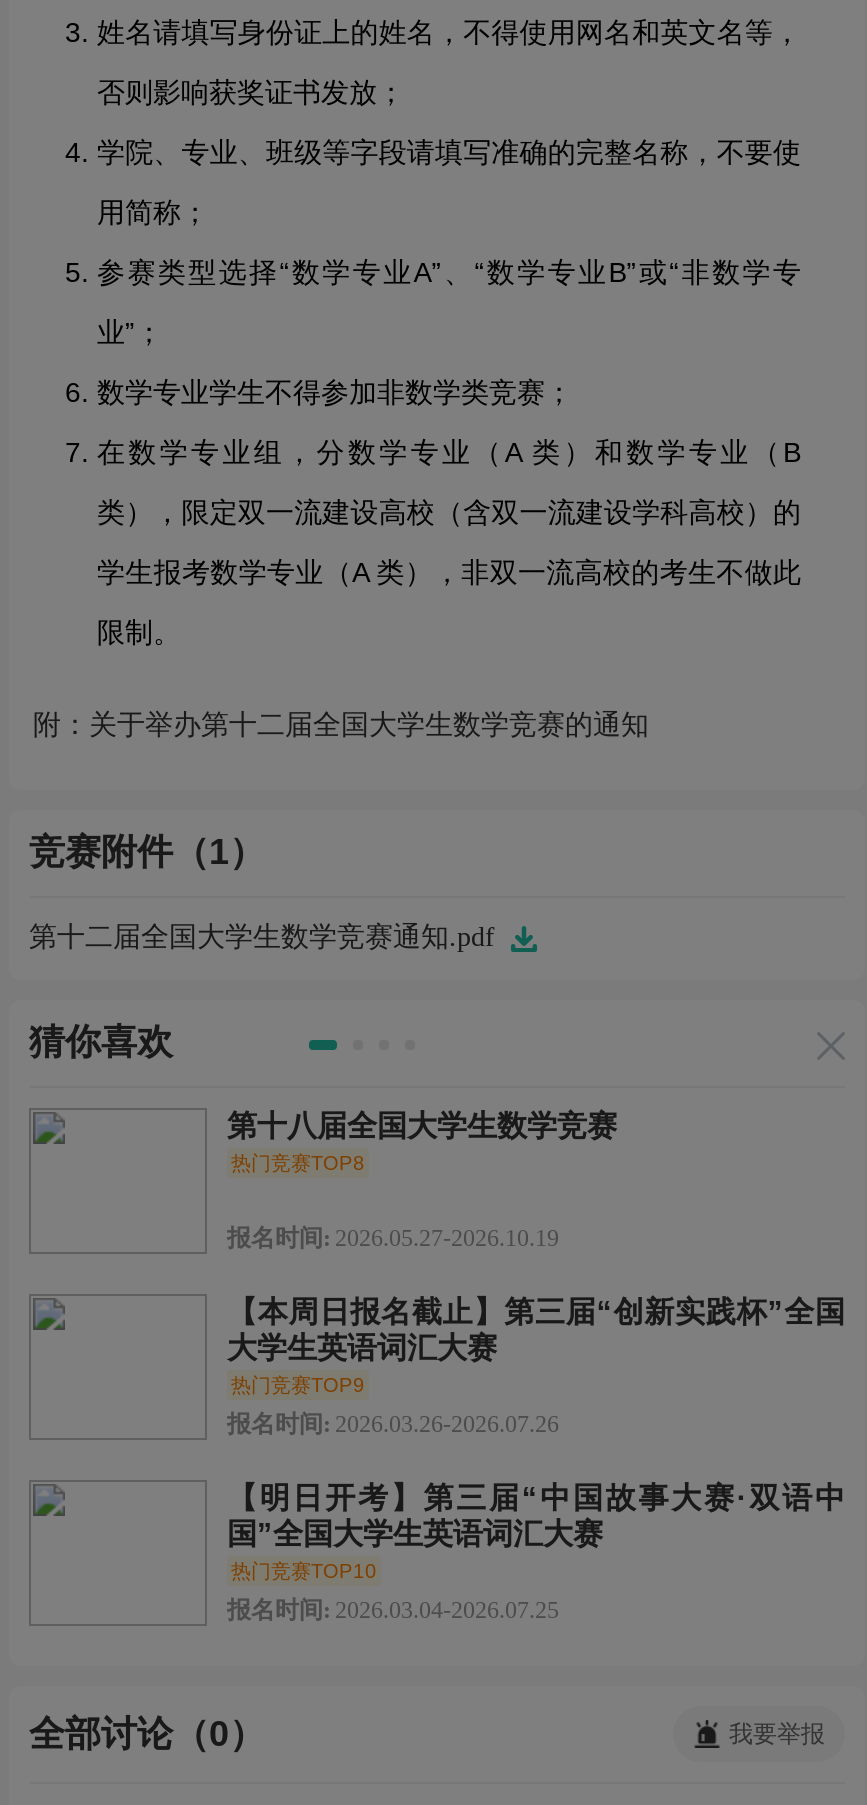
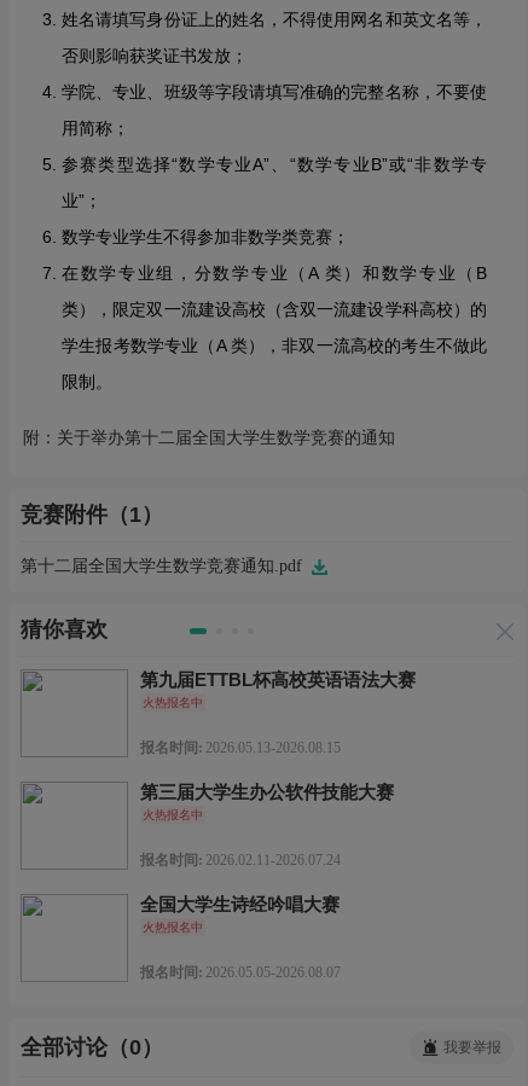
- 第十八届全国大学生数学竞赛
- 热门竞赛TOP8
+ 第九届ETTBL杯高校英语语法大赛
+ 火热报名中

- 报名时间: 2026.05.27-2026.10.19
+ 报名时间: 2026.05.13-2026.08.15

- 【本周日报名截止】第三届“创新实践杯”全国
- 大学生英语词汇大赛
- 热门竞赛TOP9
+ 第三届大学生办公软件技能大赛
+ 火热报名中

- 报名时间: 2026.03.26-2026.07.26
+ 报名时间: 2026.02.11-2026.07.24

- 【明日开考】第三届“中国故事大赛·双语中
- 国”全国大学生英语词汇大赛
- 热门竞赛TOP10
+ 全国大学生诗经吟唱大赛
+ 火热报名中

- 报名时间: 2026.03.04-2026.07.25
+ 报名时间: 2026.05.05-2026.08.07
